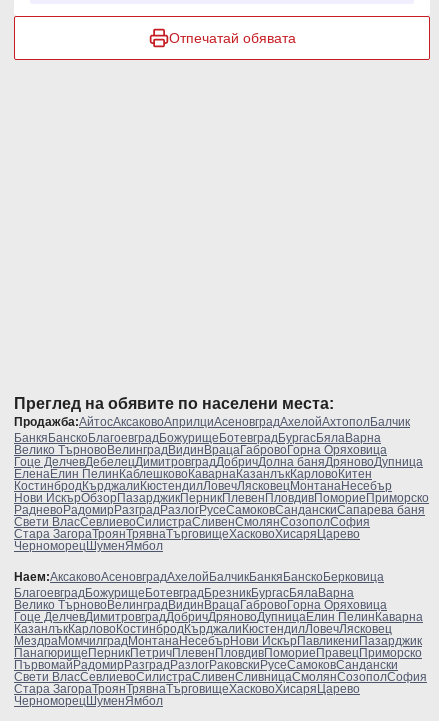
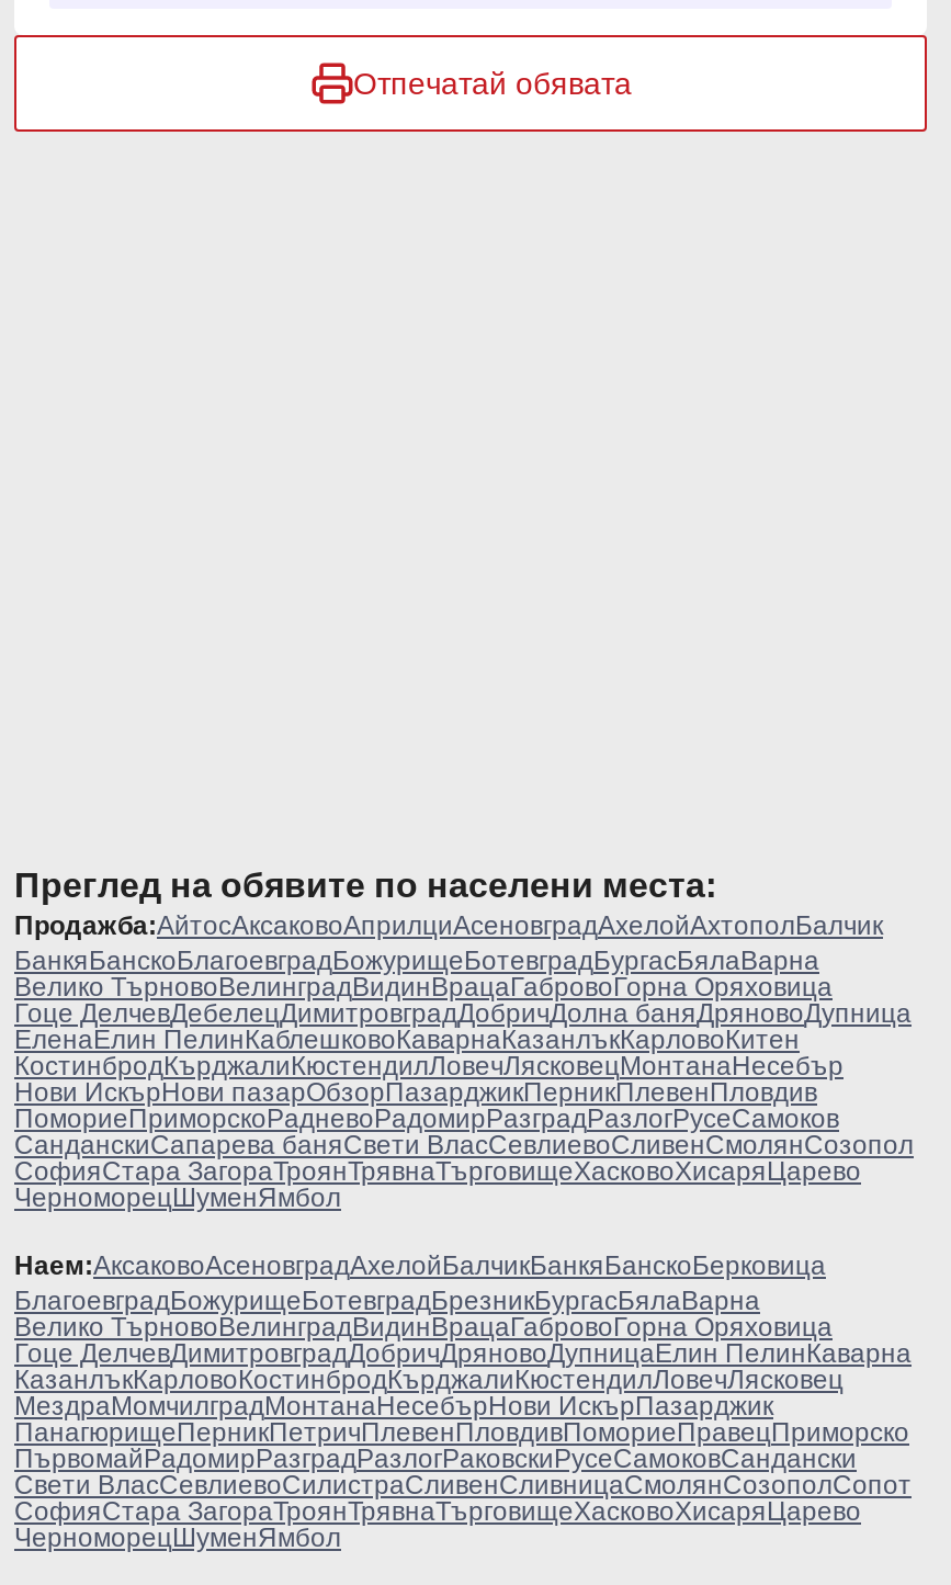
- Нови ИскърОбзорПазарджикПерникПлевенПловдивПомориеПриморско
- РадневоРадомирРазградРазлогРусеСамоковСанданскиСапарева баня
- Свети ВласСевлиевоСилистраСливенСмолянСозополСофия
- Стара ЗагораТроянТрявнаТърговищеХасковоХисаряЦарево
+ Нови ИскърНови пазарОбзорПазарджикПерникПлевенПловдив
+ ПомориеПриморскоРадневоРадомирРазградРазлогРусеСамоков
+ СанданскиСапарева баняСвети ВласСевлиевоСливенСмолянСозопол
+ СофияСтара ЗагораТроянТрявнаТърговищеХасковоХисаряЦарево

- МездраМомчилградМонтанаНесебърНови ИскърПавликениПазарджик
+ МездраМомчилградМонтанаНесебърНови ИскърПазарджик

- Свети ВласСевлиевоСилистраСливенСливницаСмолянСозополСофия
- Стара ЗагораТроянТрявнаТърговищеХасковоХисаряЦарево
+ Свети ВласСевлиевоСилистраСливенСливницаСмолянСозополСопот
+ СофияСтара ЗагораТроянТрявнаТърговищеХасковоХисаряЦарево
